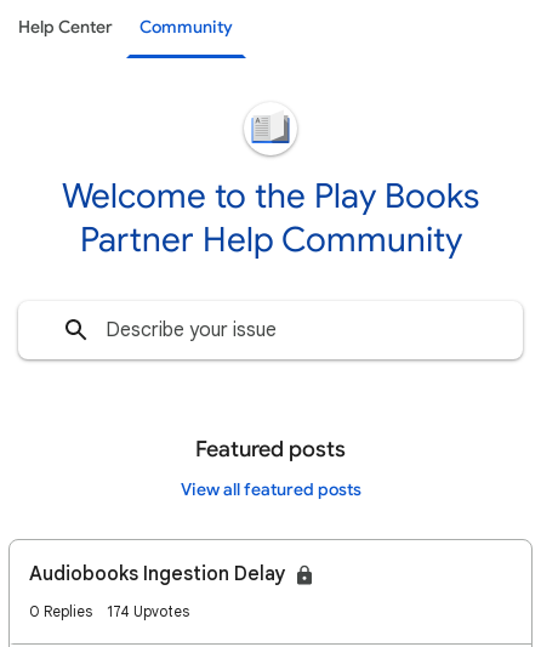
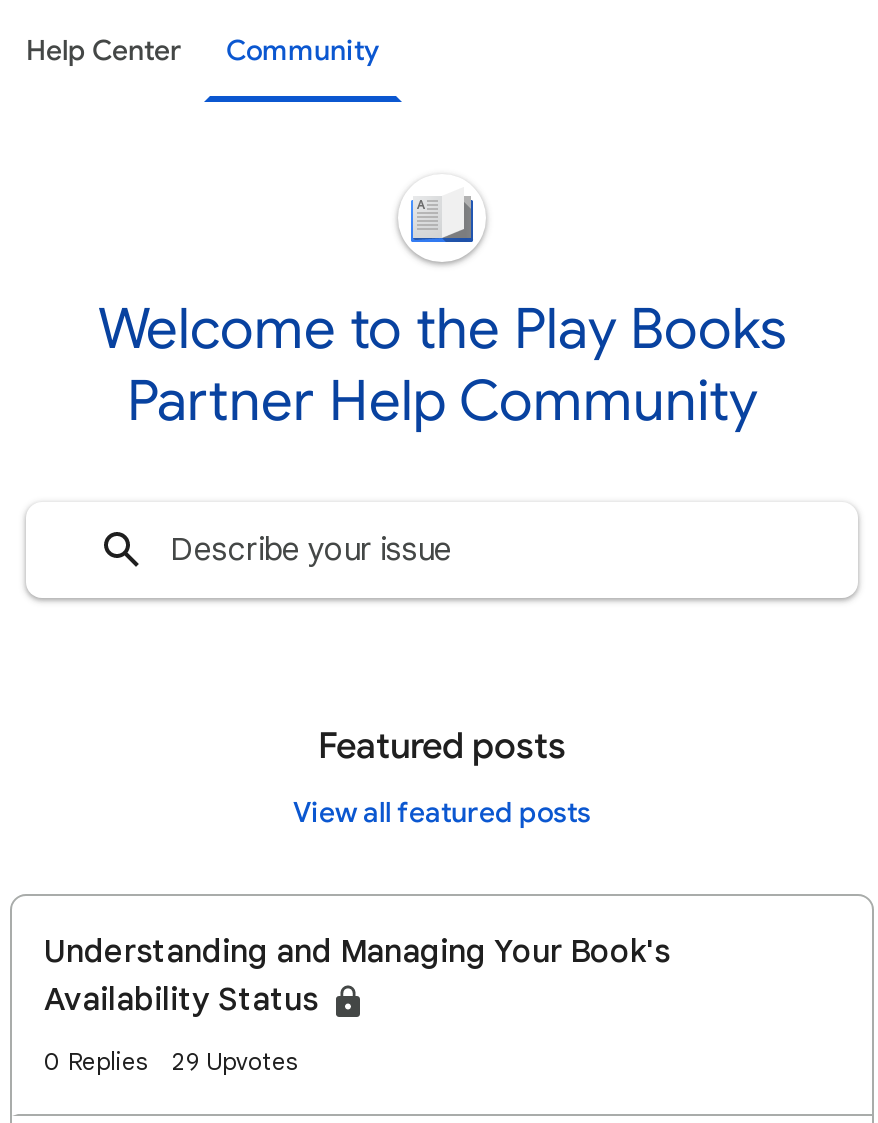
- Audiobooks Ingestion Delay
+ Understanding and Managing Your Book's
+ Availability Status

- 174 Upvotes
+ 29 Upvotes
